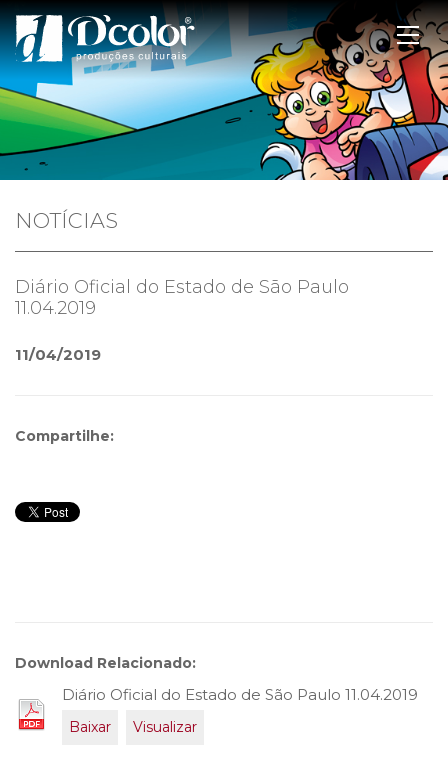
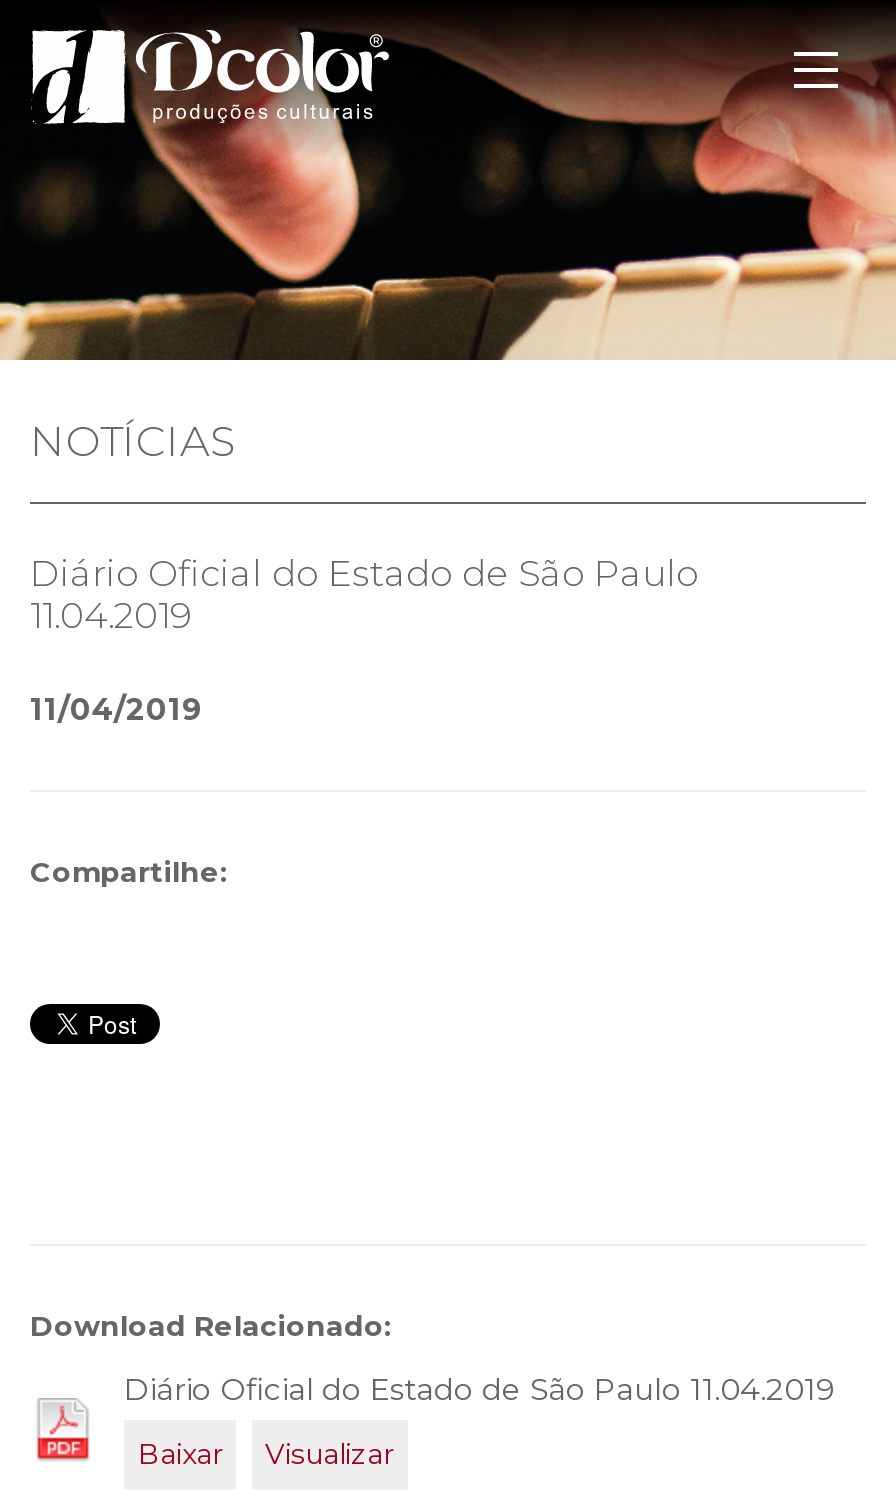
- [image]
+ [image]
